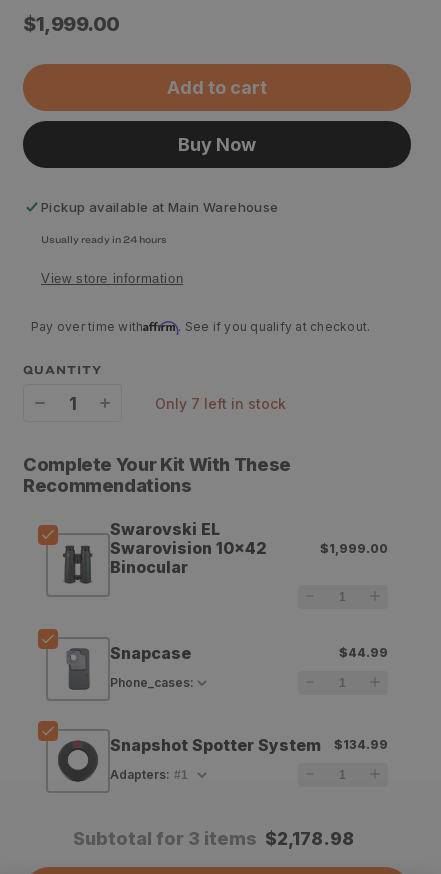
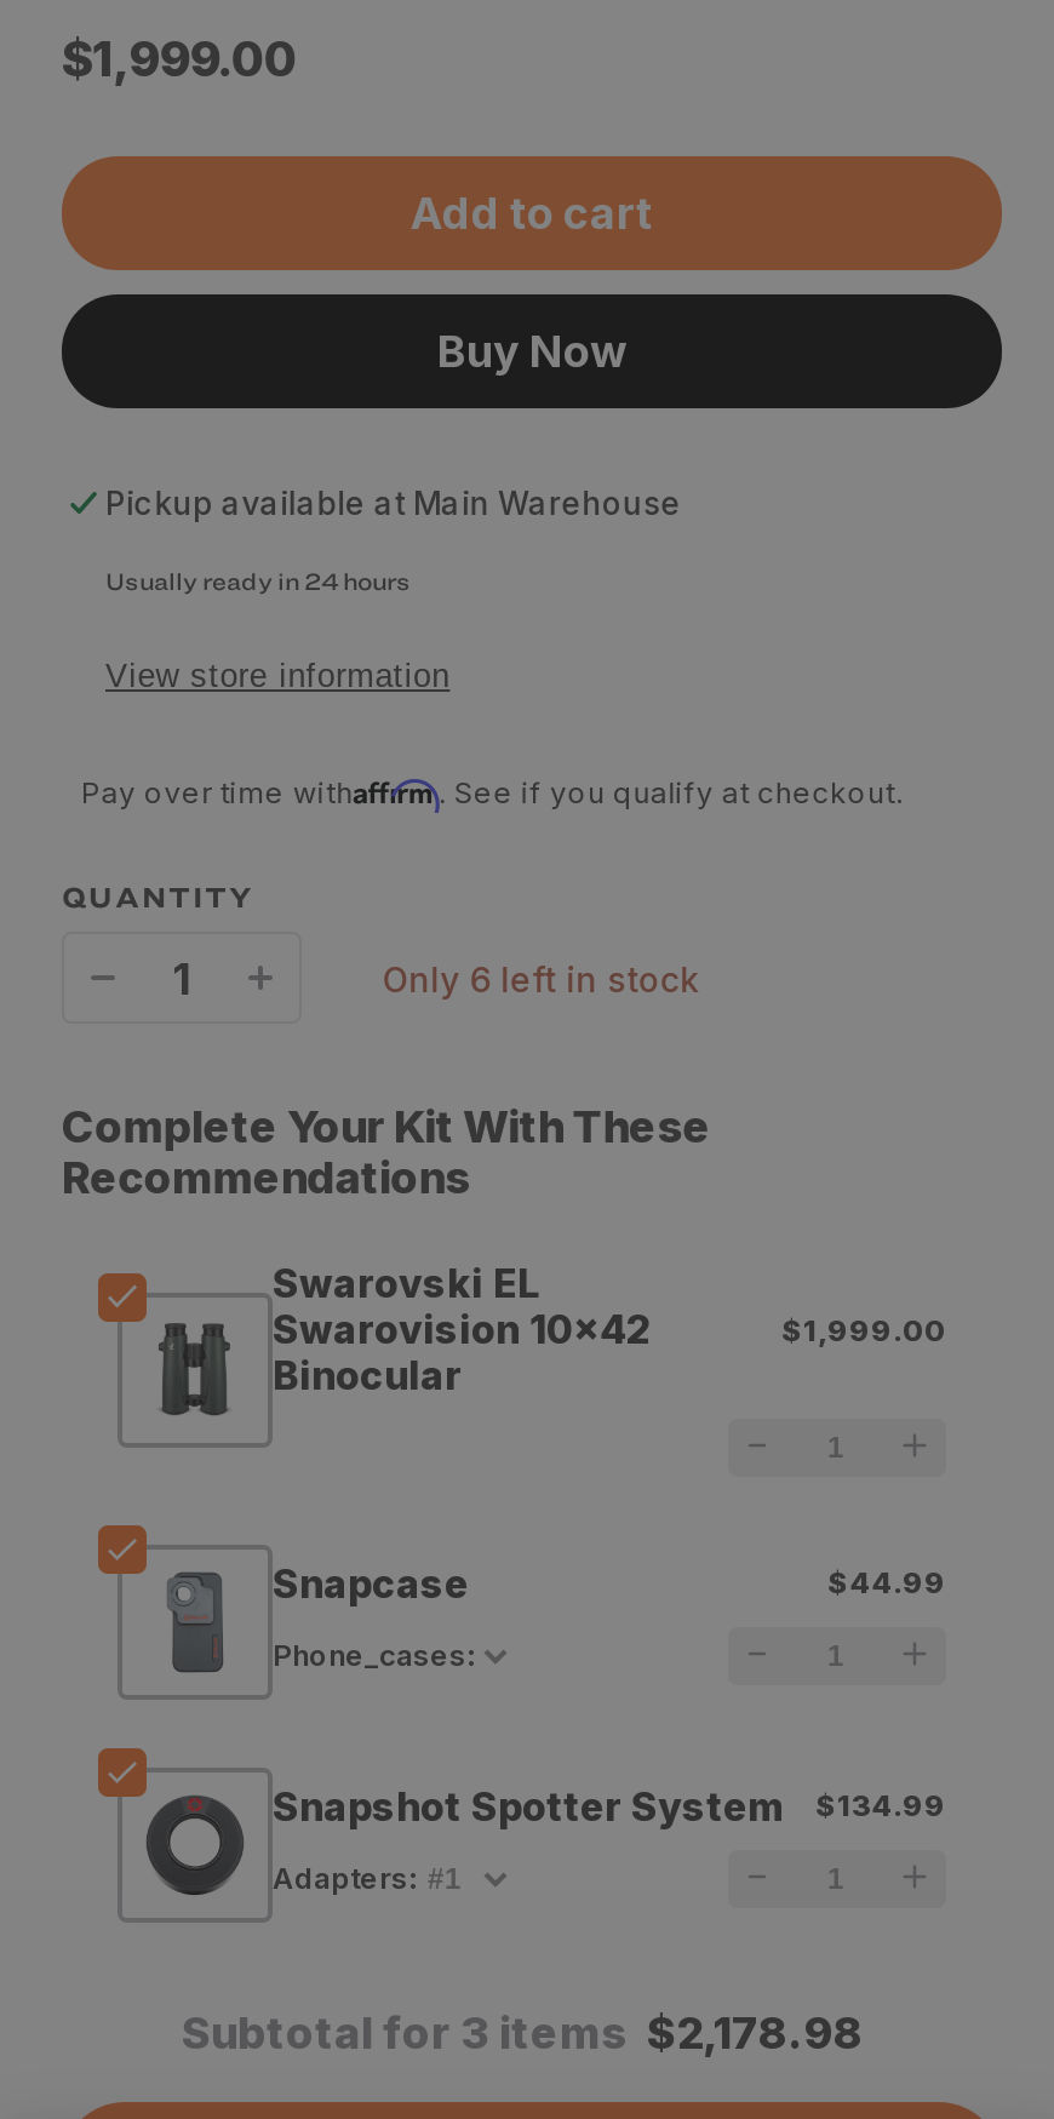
- only 7 left in stock
+ only 6 left in stock
